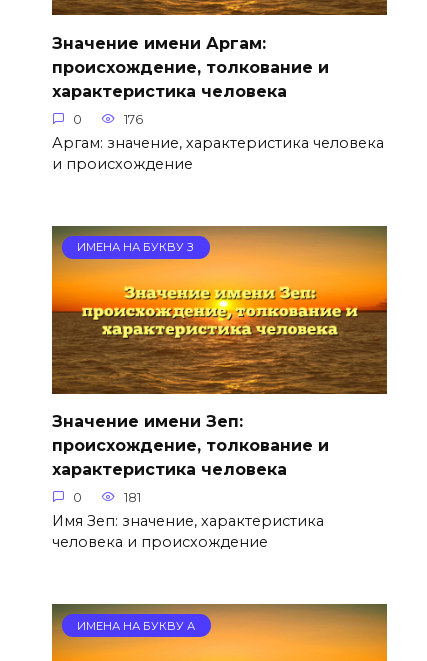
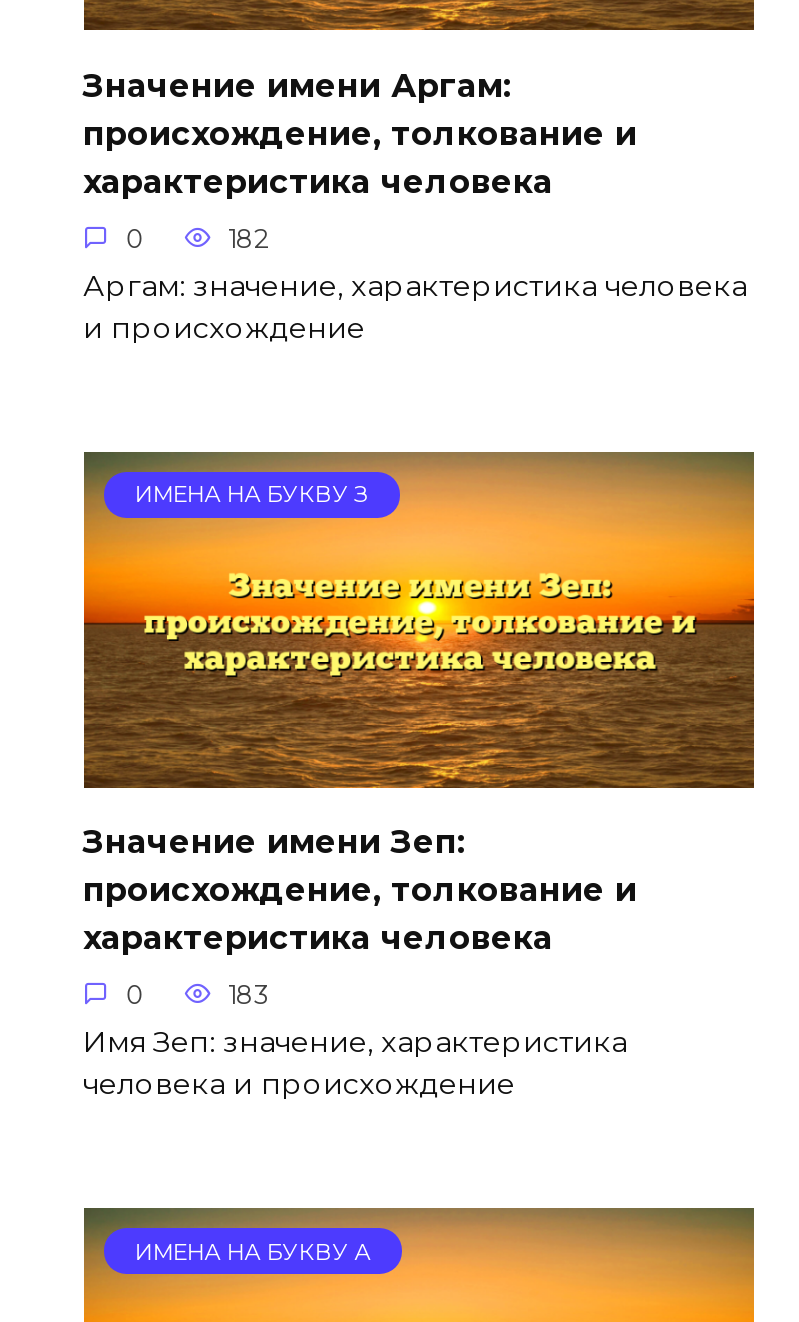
- 176
+ 182

- 181
+ 183
